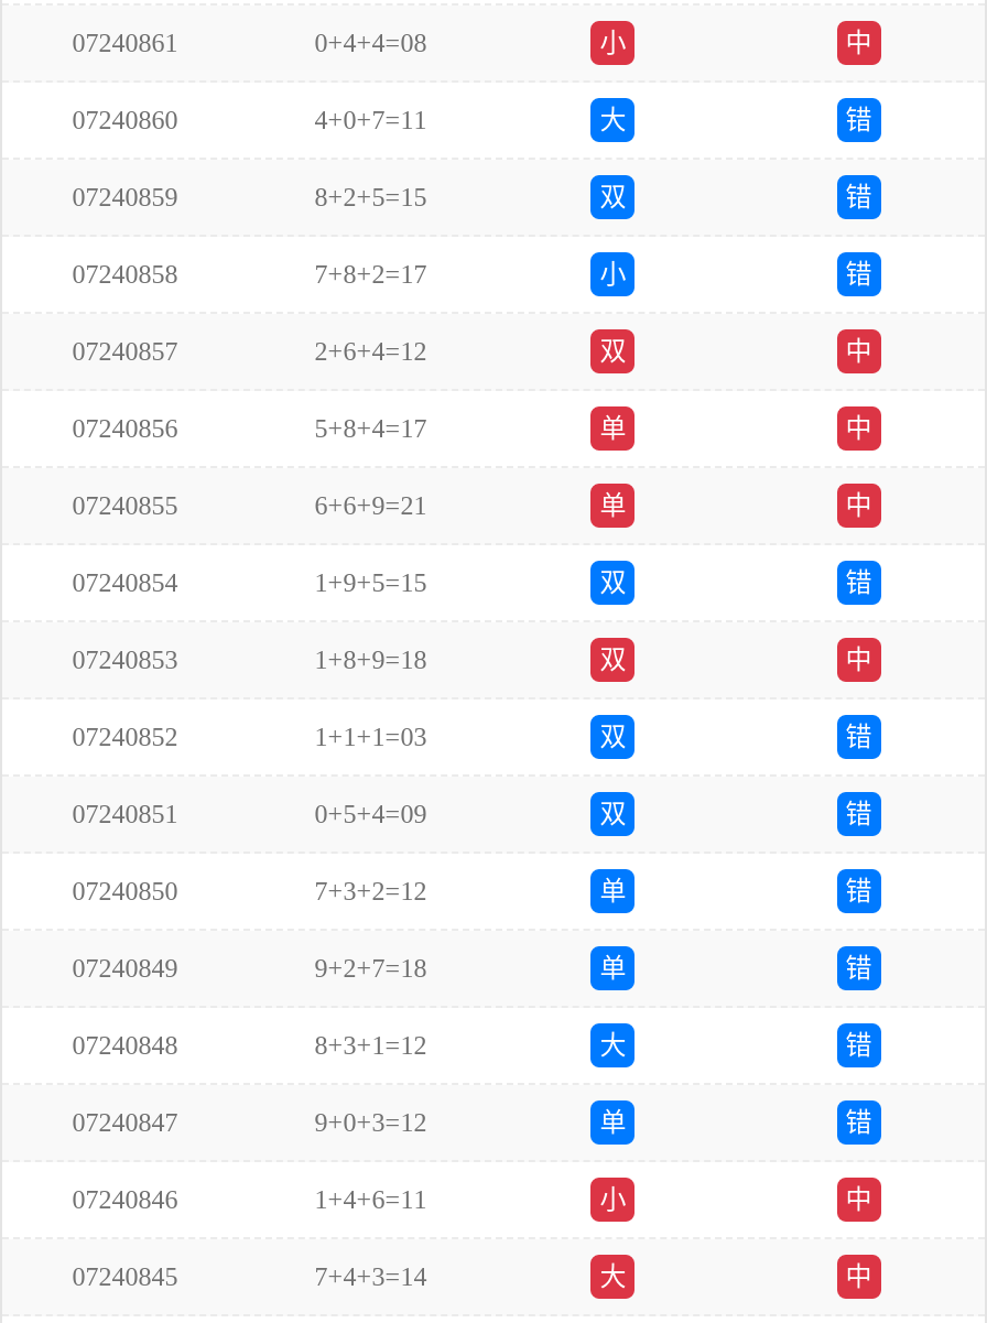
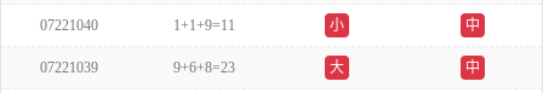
- 07240861
+ 07221040

- 0+4+4=08
+ 1+1+9=11

- 07240860
- 4+0+7=11
- 大
- 错
- 07240859
- 8+2+5=15
- 双
- 错
- 07240858
- 7+8+2=17
- 小
- 错
- 07240857
- 2+6+4=12
- 双
- 中
- 07240856
- 5+8+4=17
- 单
- 中
- 07240855
- 6+6+9=21
- 单
- 中
- 07240854
- 1+9+5=15
- 双
- 错
- 07240853
- 1+8+9=18
- 双
- 中
- 07240852
- 1+1+1=03
- 双
- 错
- 07240851
- 0+5+4=09
- 双
- 错
- 07240850
- 7+3+2=12
- 单
- 错
- 07240849
- 9+2+7=18
- 单
- 错
- 07240848
- 8+3+1=12
- 大
- 错
- 07240847
- 9+0+3=12
- 单
- 错
- 07240846
- 1+4+6=11
- 小
- 中
- 07240845
- 7+4+3=14
+ 07221039
+ 9+6+8=23
